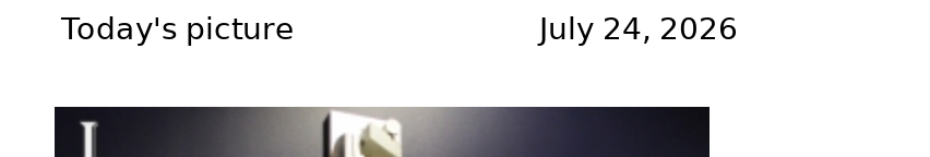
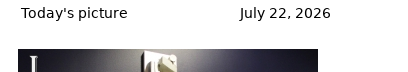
- July 24, 2026
+ July 22, 2026
